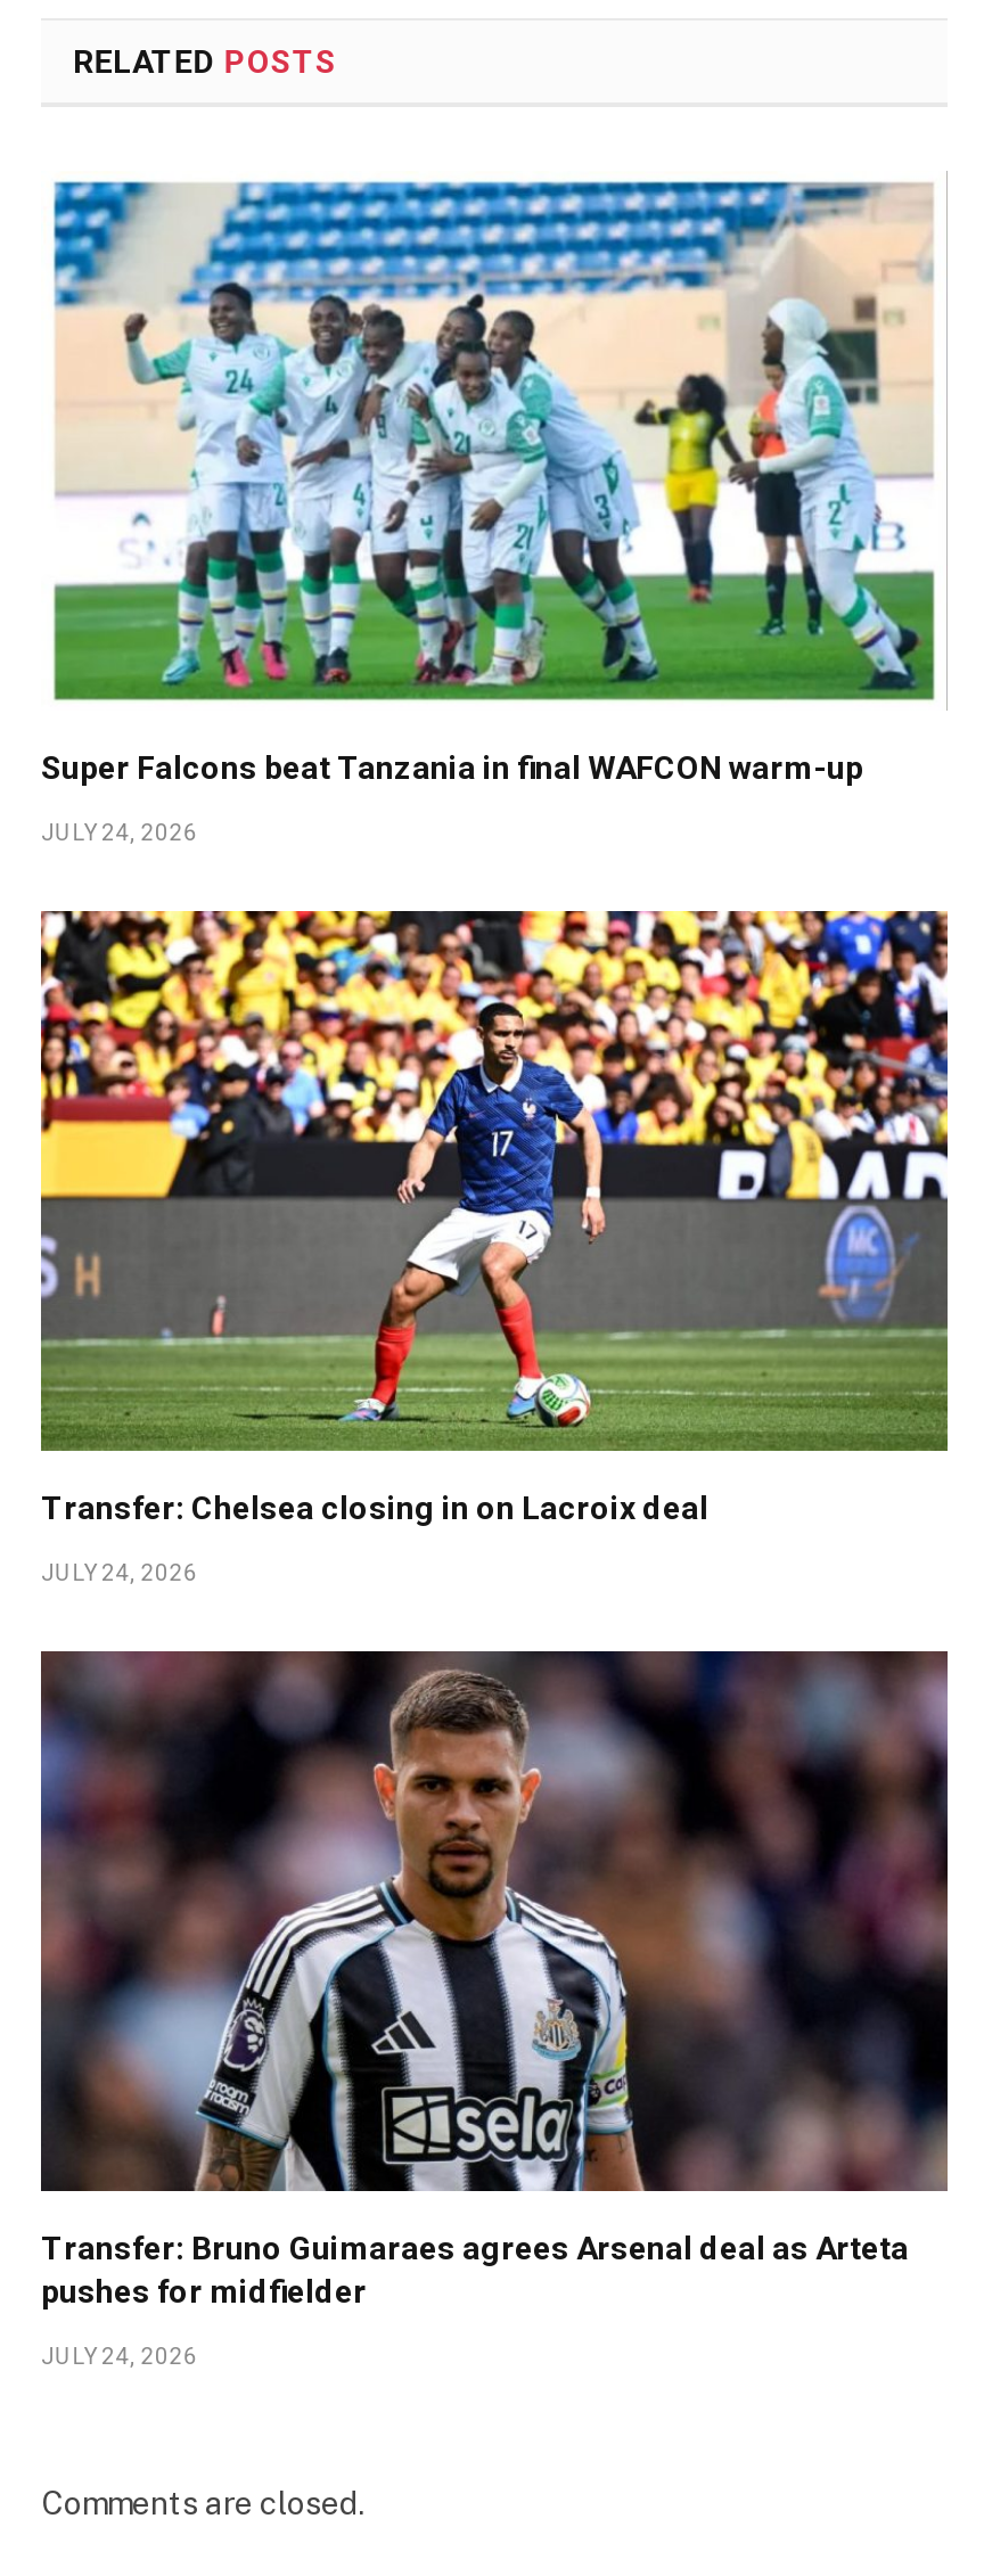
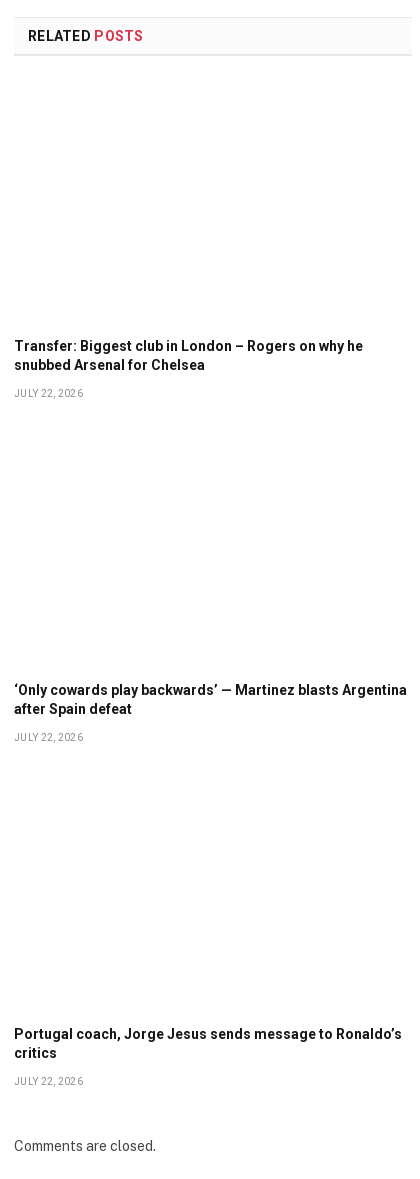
- [image]

- Super Falcons beat Tanzania in final WAFCON warm-up
+ Transfer: Biggest club in London – Rogers on why he
+ snubbed Arsenal for Chelsea

- JULY 24, 2026
+ JULY 22, 2026

- [image]

- Transfer: Chelsea closing in on Lacroix deal
+ ‘Only cowards play backwards’ — Martinez blasts Argentina
+ after Spain defeat

- JULY 24, 2026
+ JULY 22, 2026

- [image]

- Transfer: Bruno Guimaraes agrees Arsenal deal as Arteta
- pushes for midfielder
+ Portugal coach, Jorge Jesus sends message to Ronaldo’s
+ critics

- JULY 24, 2026
+ JULY 22, 2026
